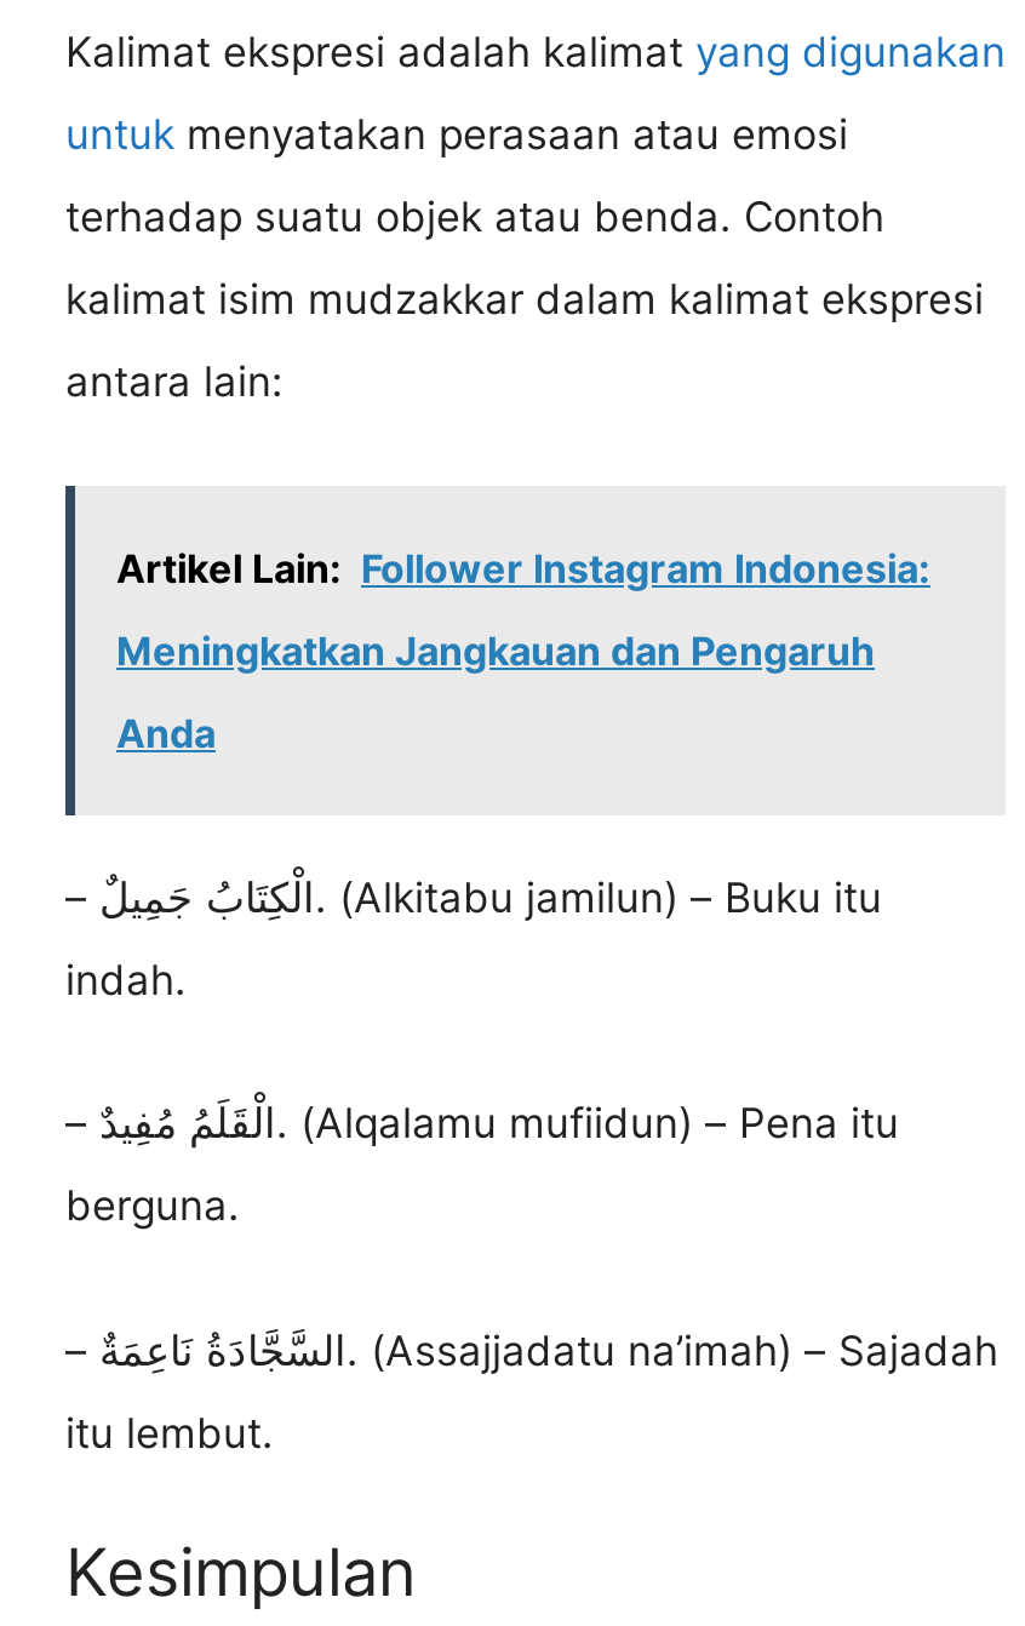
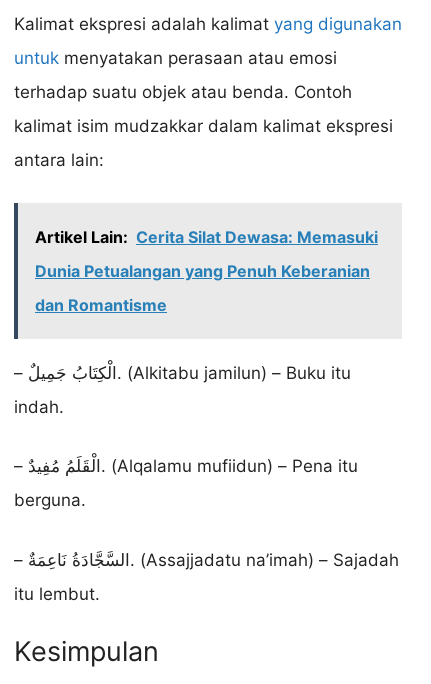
- Artikel Lain: Follower Instagram Indonesia:
+ Artikel Lain: Cerita Silat Dewasa: Memasuki

- Meningkatkan Jangkauan dan Pengaruh
+ Dunia Petualangan yang Penuh Keberanian

- Anda
+ dan Romantisme
